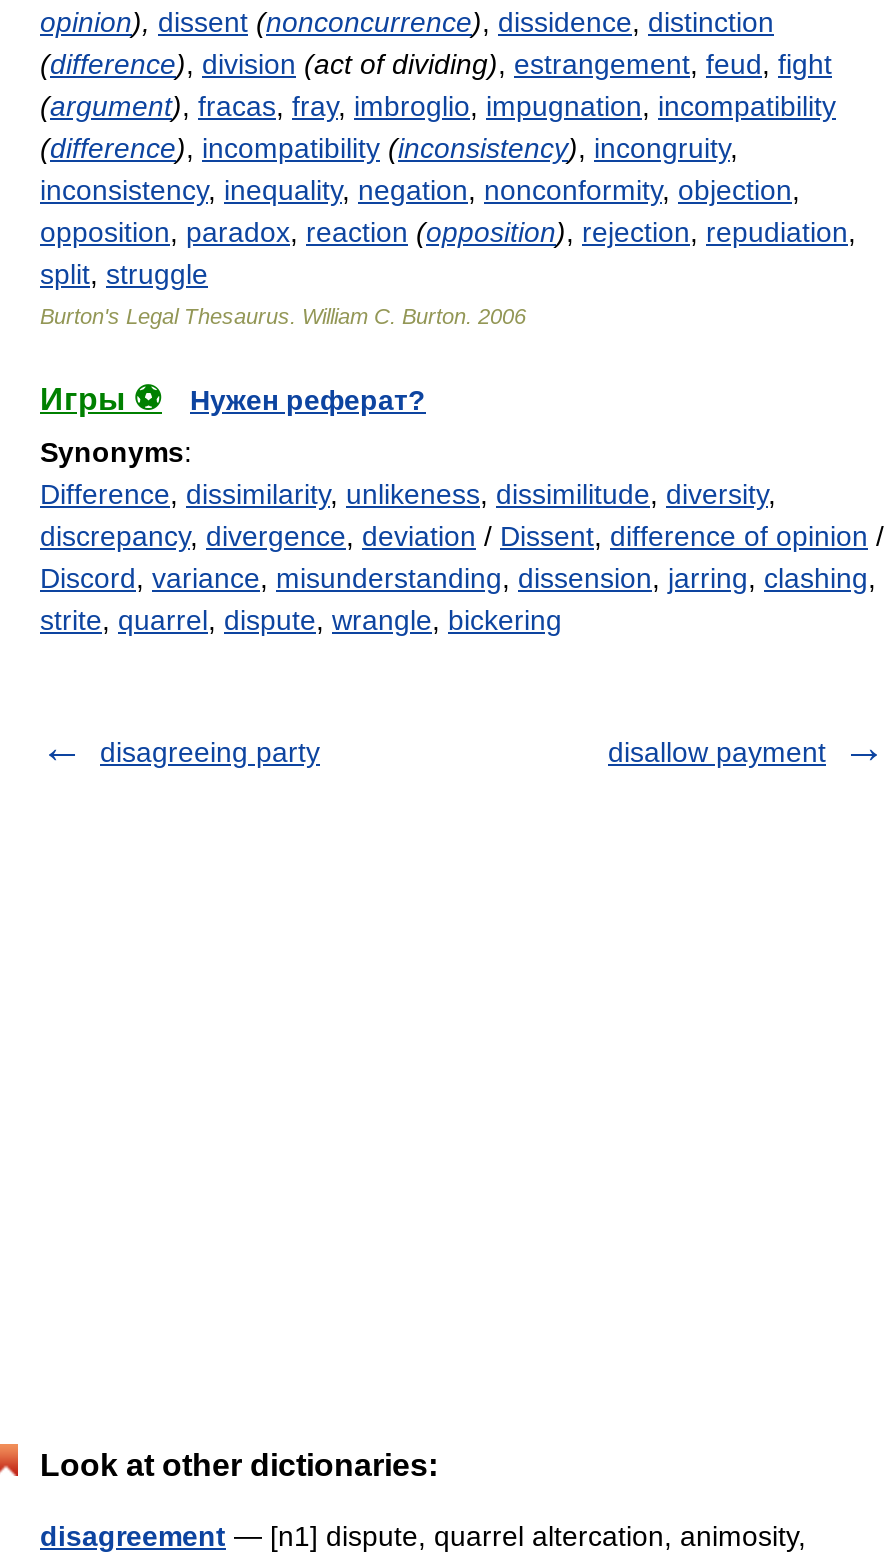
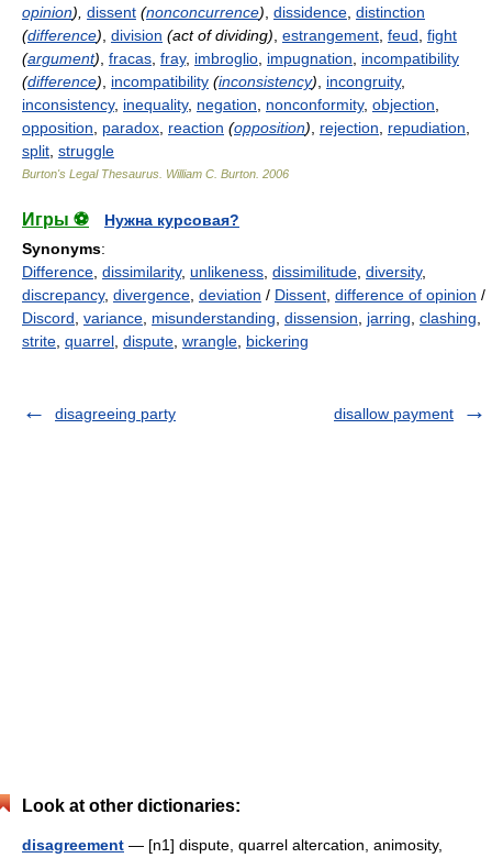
- Нужен реферат?
+ Нужна курсовая?
